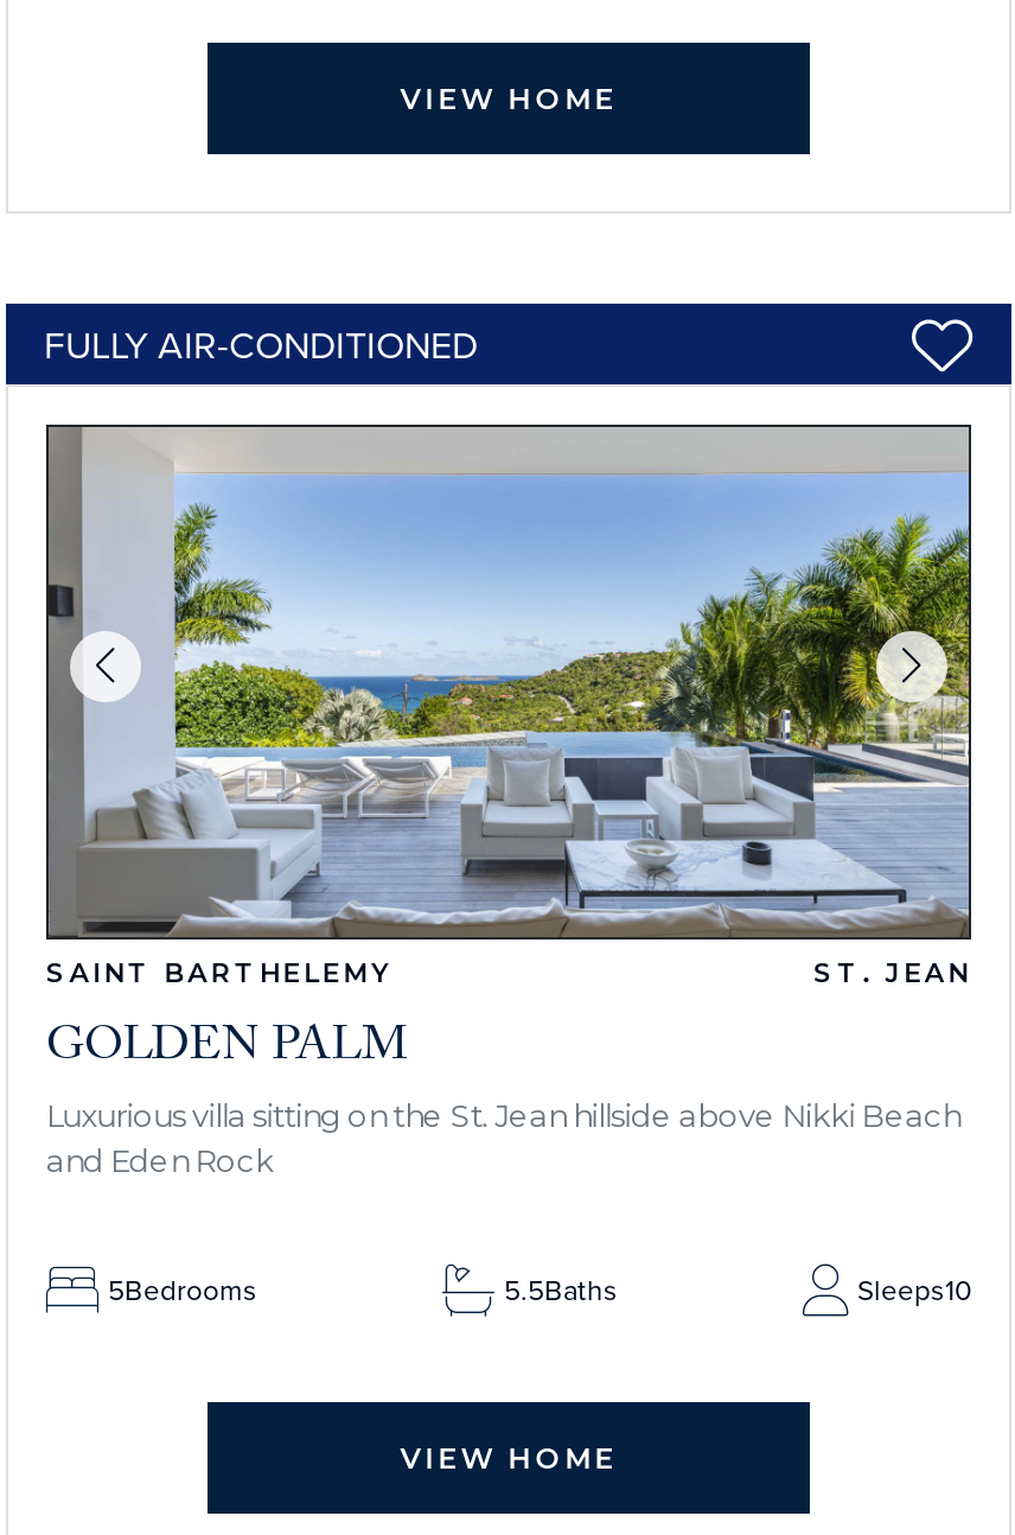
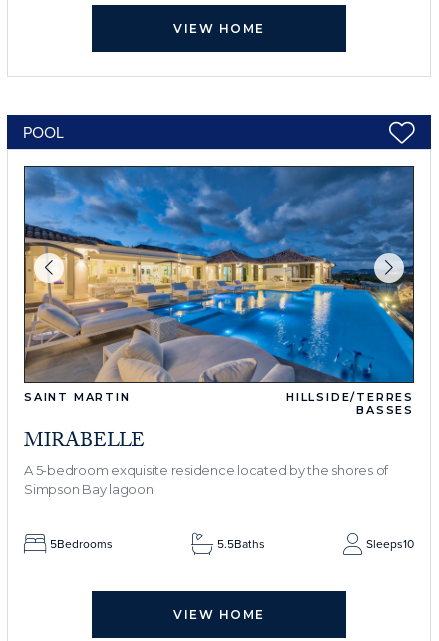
- FULLY AIR-CONDITIONED
+ POOL

- [image]
- SAINT BARTHELEMY
- ST. JEAN
- GOLDEN PALM
- Luxurious villa sitting on the St. Jean hillside above Nikki Beach
- and Eden Rock
+ [image]
+ SAINT MARTIN
+ HILLSIDE/TERRES
+ BASSES
+ MIRABELLE
+ A 5-bedroom exquisite residence located by the shores of
+ Simpson Bay lagoon
